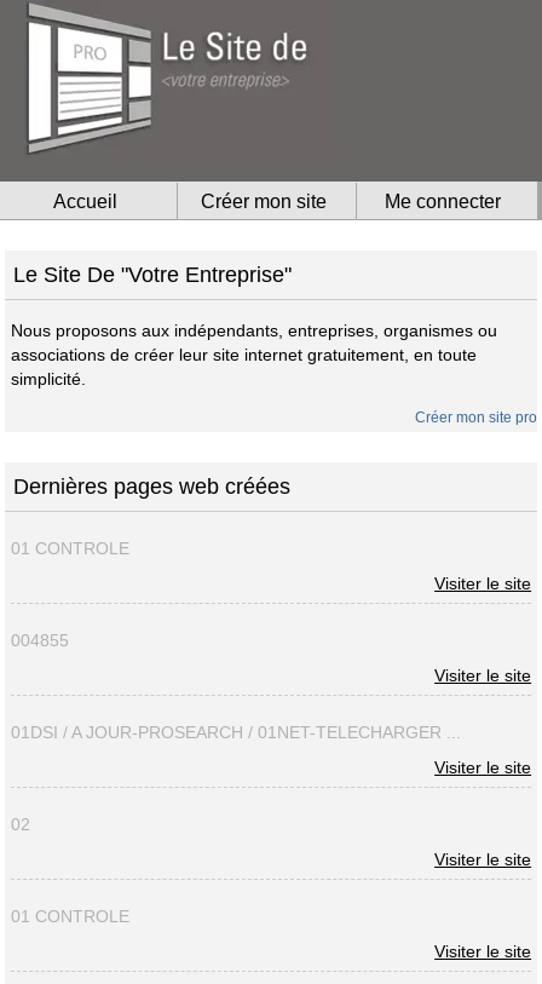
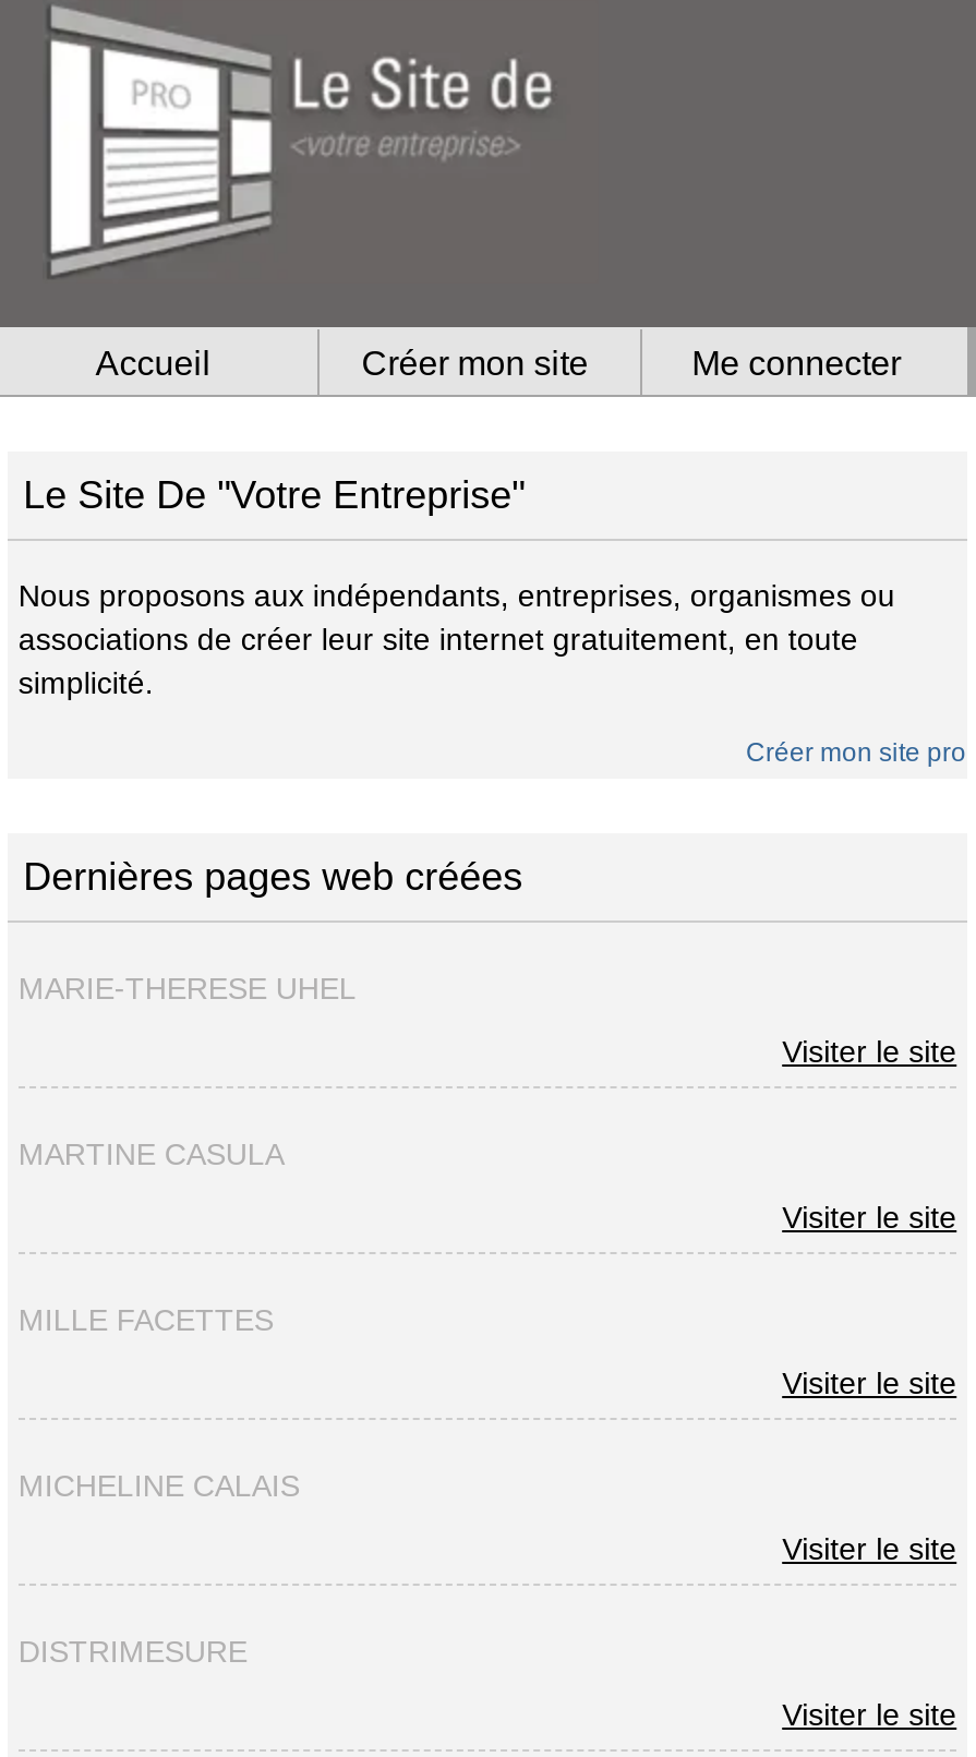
- 01 CONTROLE
+ MARIE-THERESE UHEL

- 004855
+ MARTINE CASULA

- 01DSI / A JOUR-PROSEARCH / 01NET-TELECHARGER ...
+ MILLE FACETTES

- 02
+ MICHELINE CALAIS

- 01 CONTROLE
+ DISTRIMESURE
